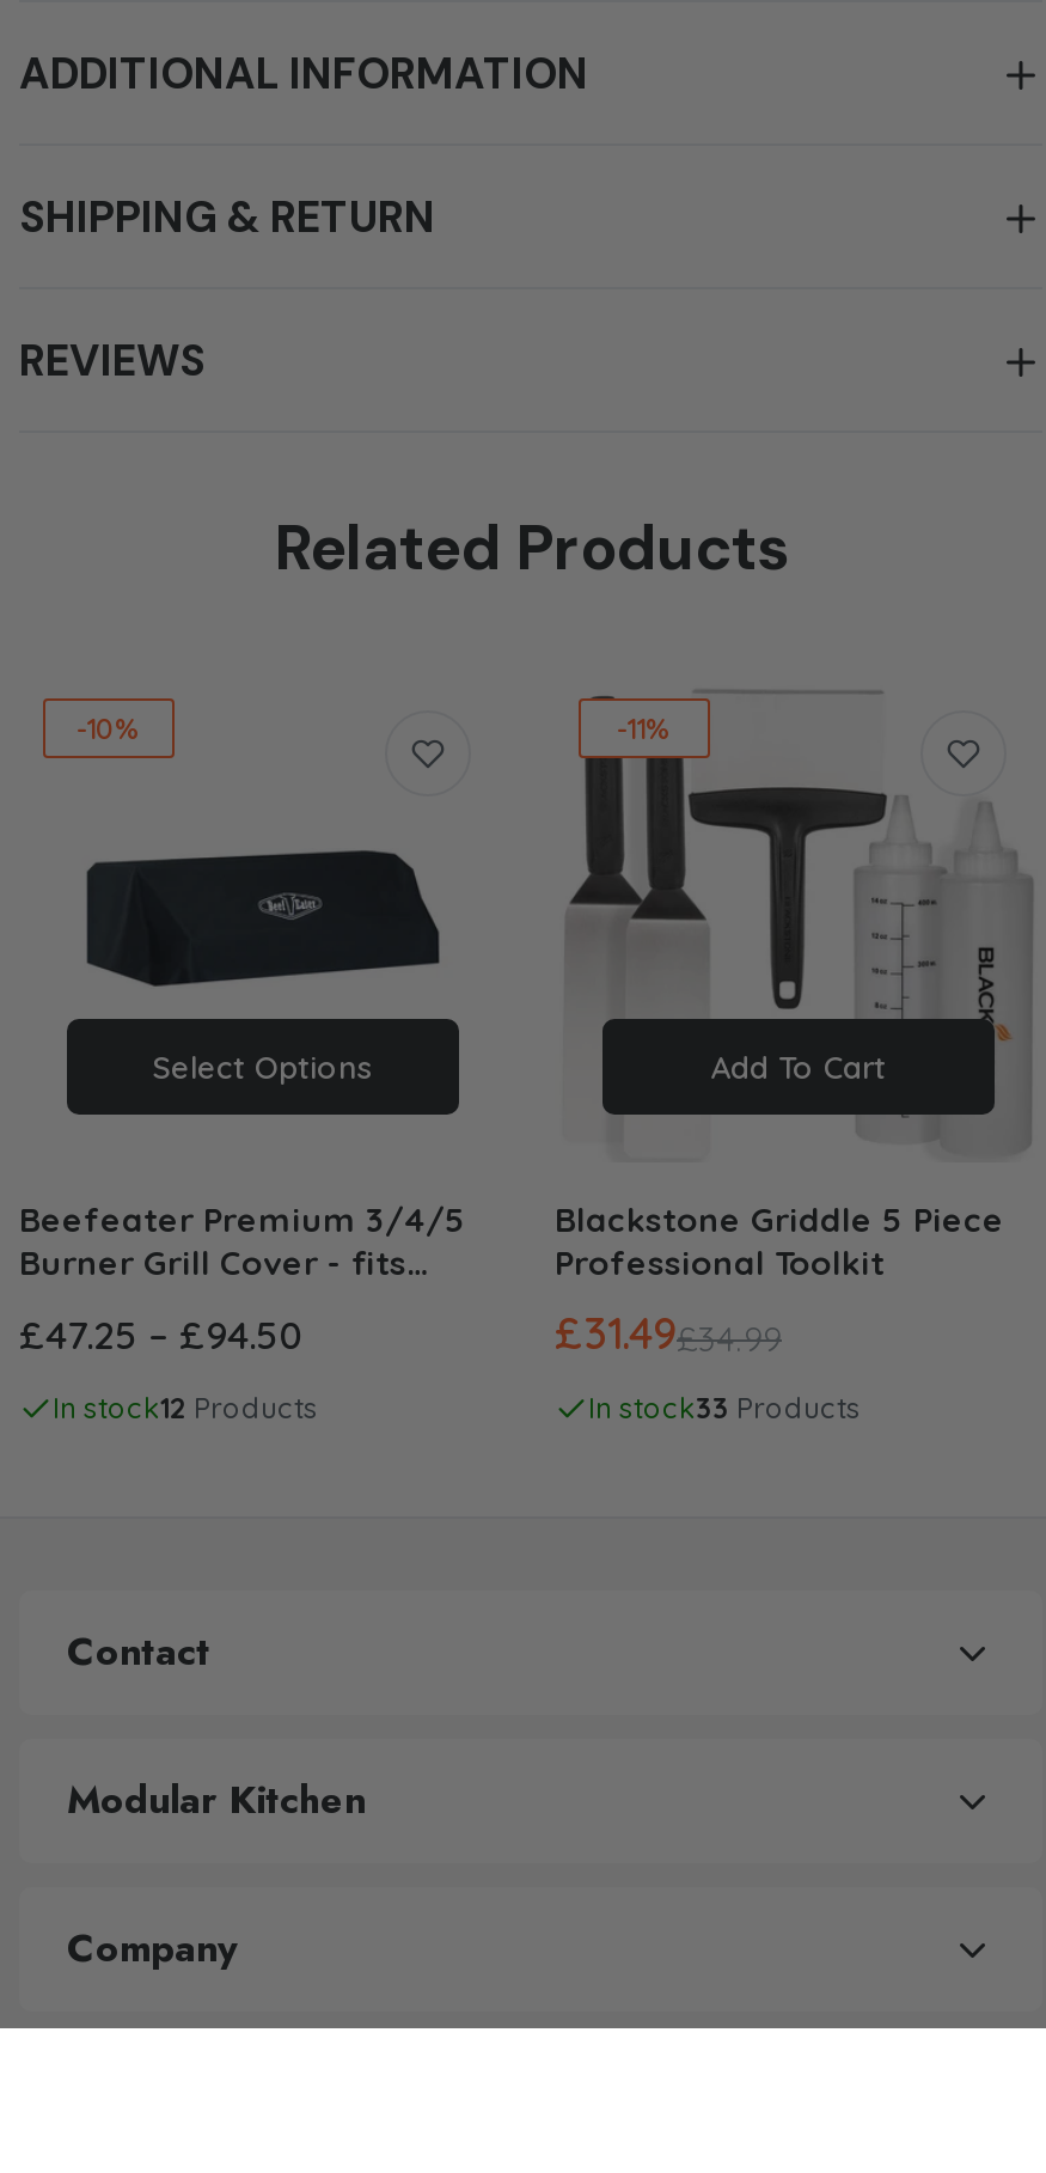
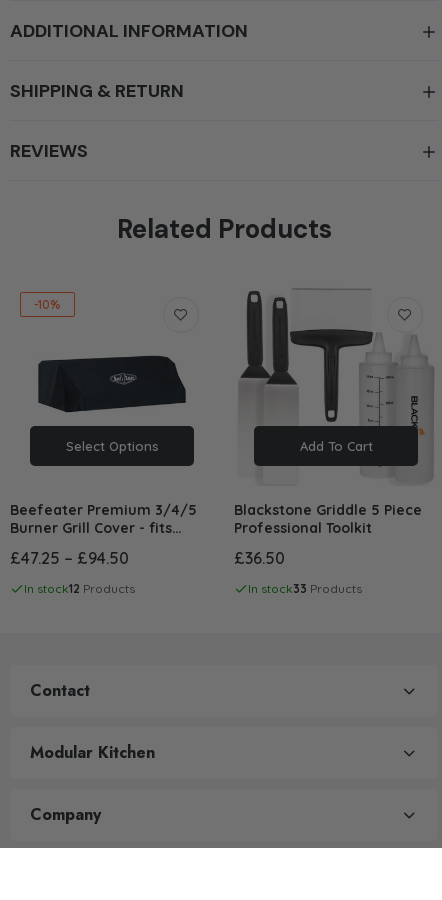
- -11%

- £31.49£34.99
+ £36.50
